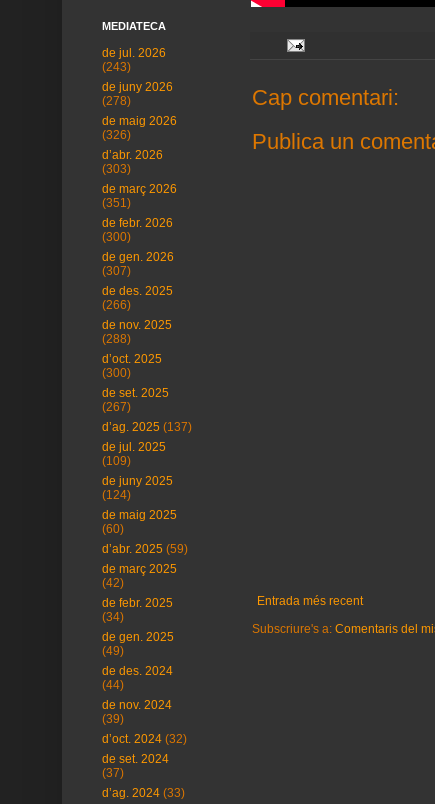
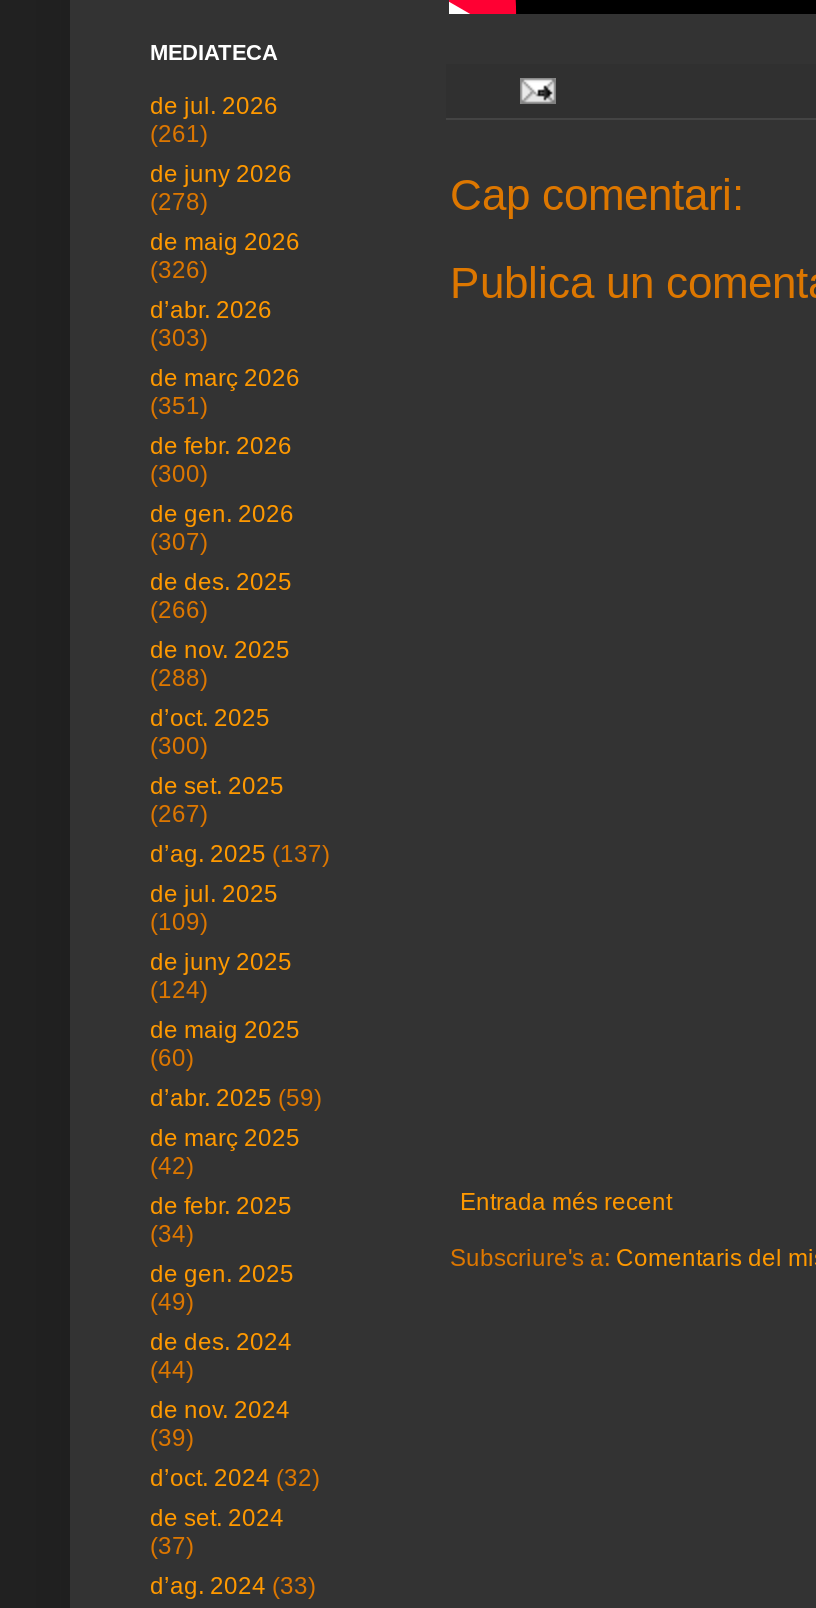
- (243)
+ (261)
